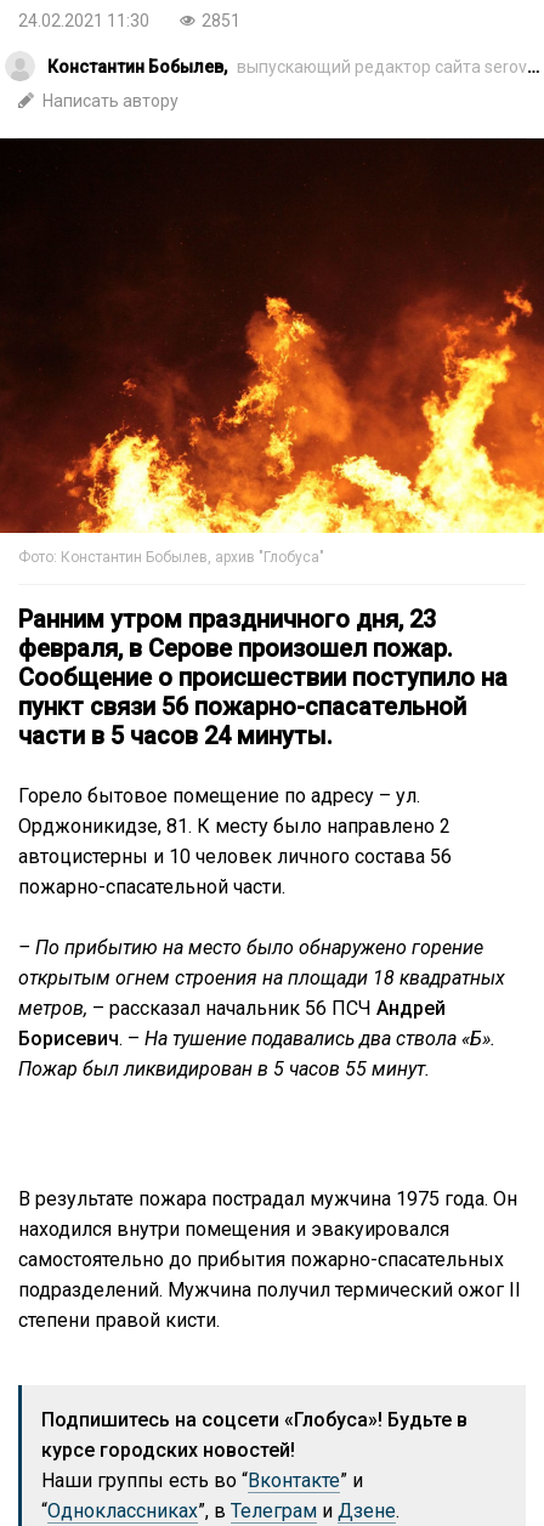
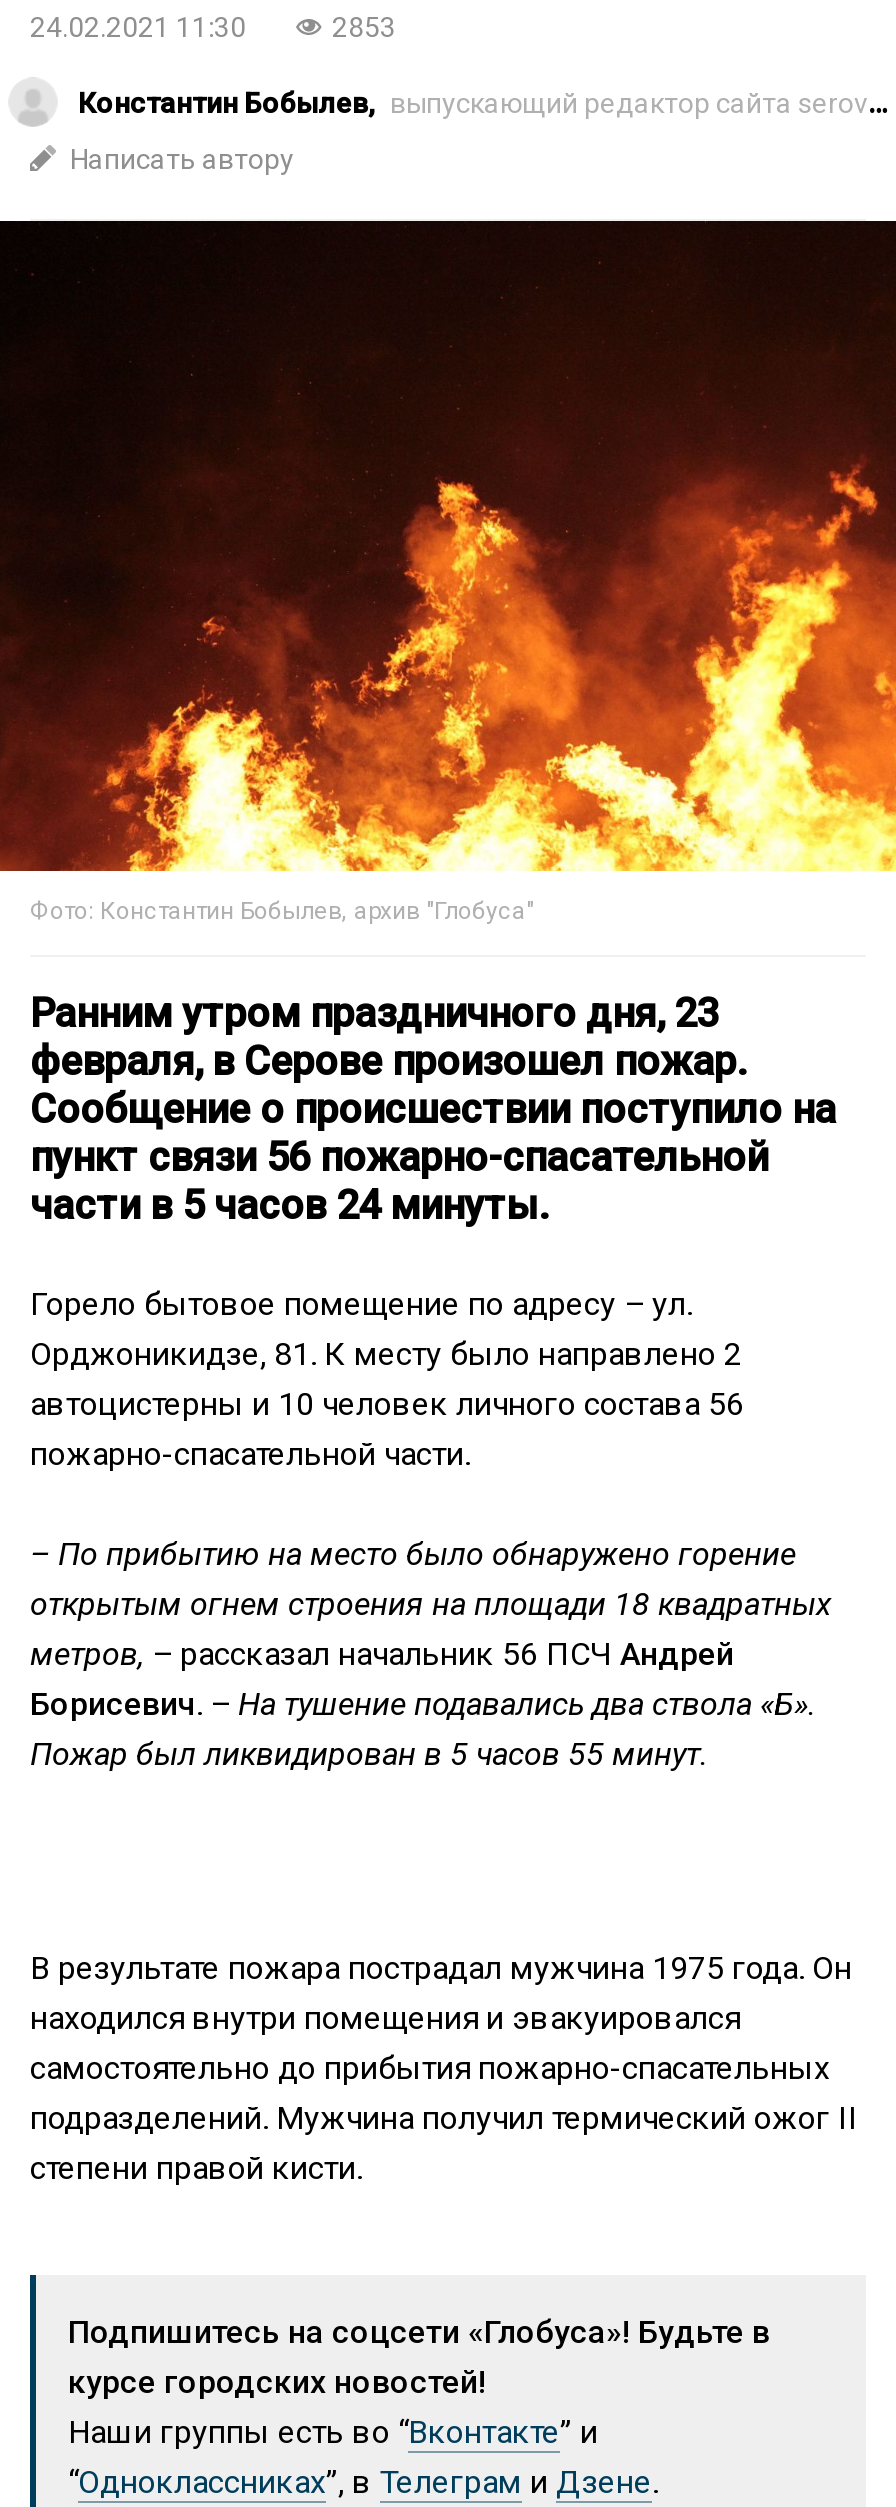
- 2851
+ 2853
